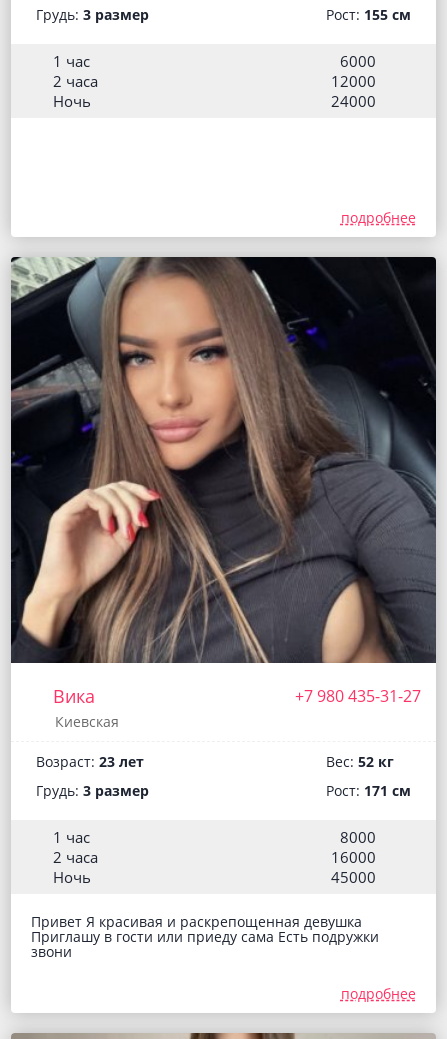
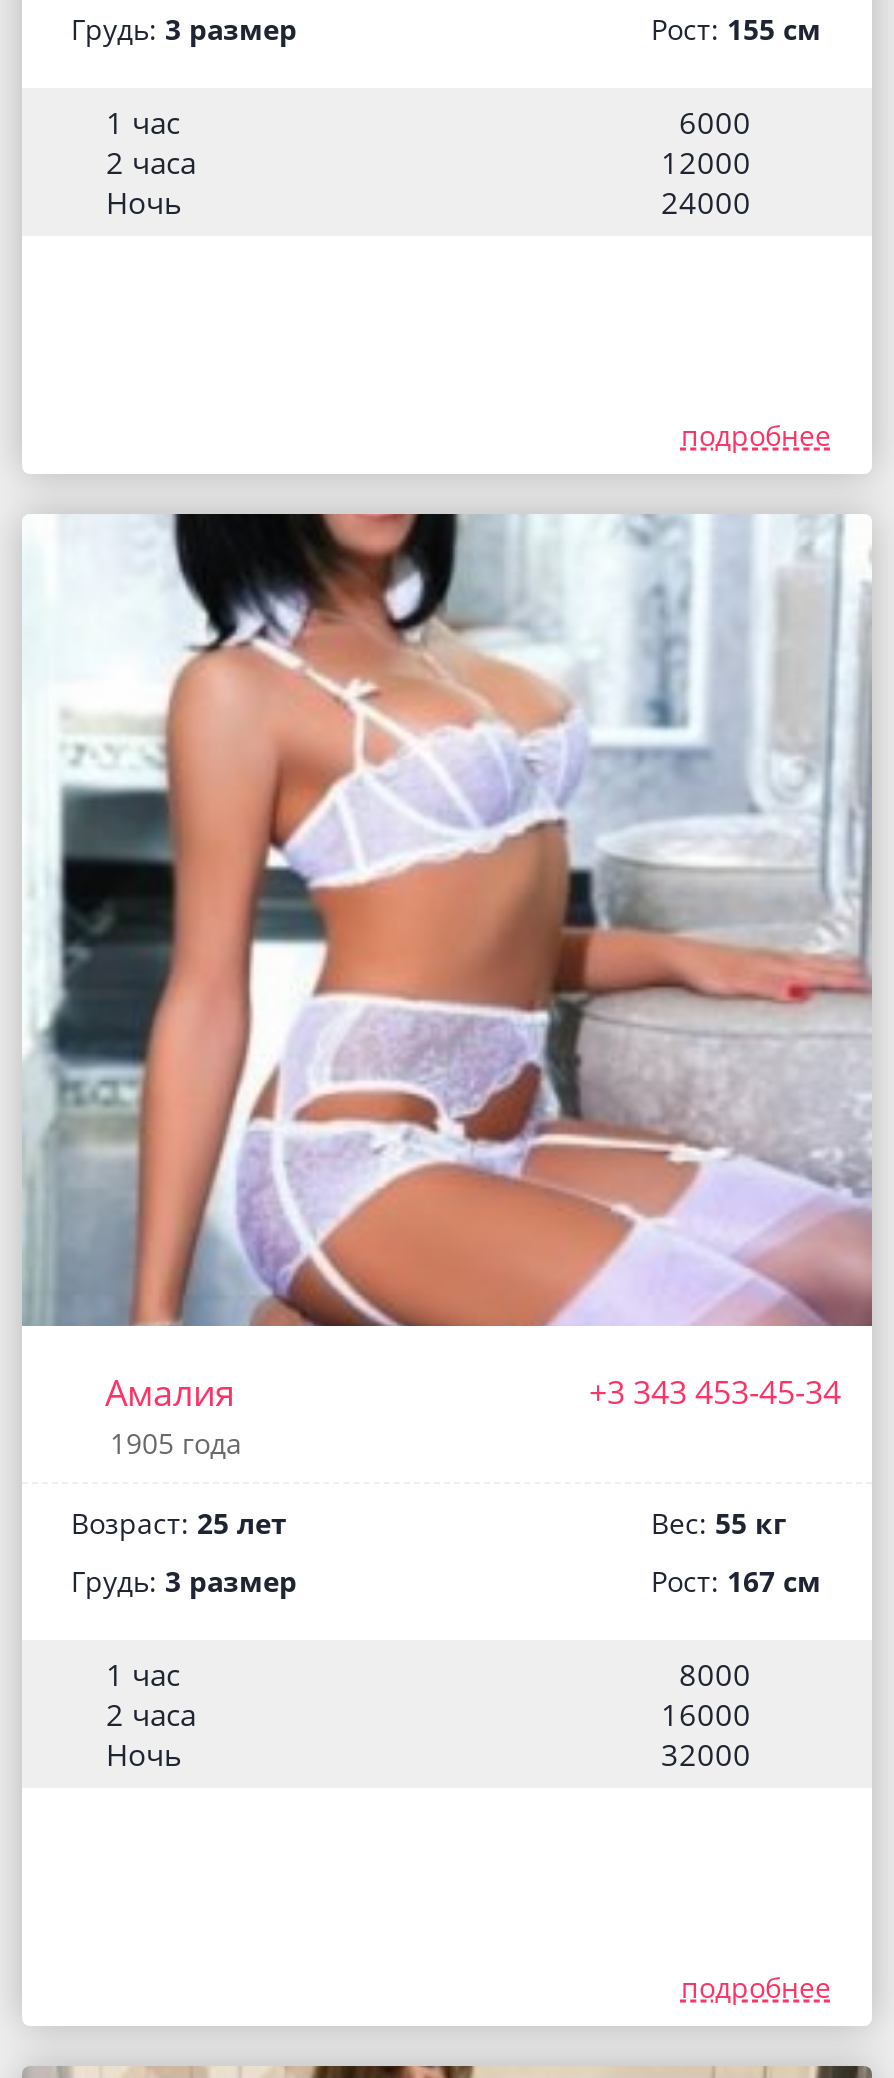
- [image]
- Вика
- +7 980 435-31-27
- Киевская
+ [image]
+ Амалия
+ +3 343 453-45-34
+ 1905 года

- Возраст: 23 лет
+ Возраст: 25 лет

- Вес: 52 кг
+ Вес: 55 кг

- Рост: 171 см
+ Рост: 167 см

- 45000
- Привет Я красивая и раскрепощенная девушка
- Приглашу в гости или приеду сама Есть подружки
- звони
+ 32000
